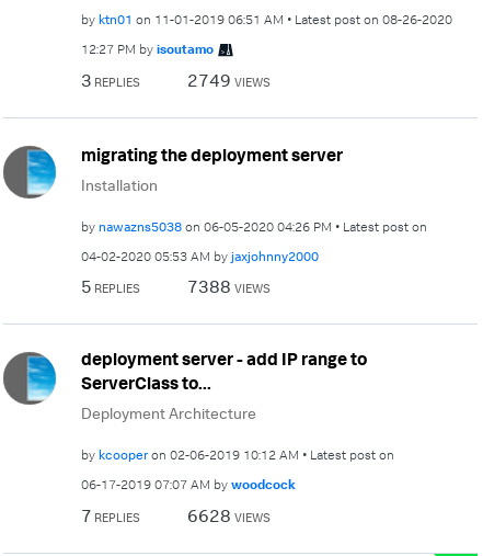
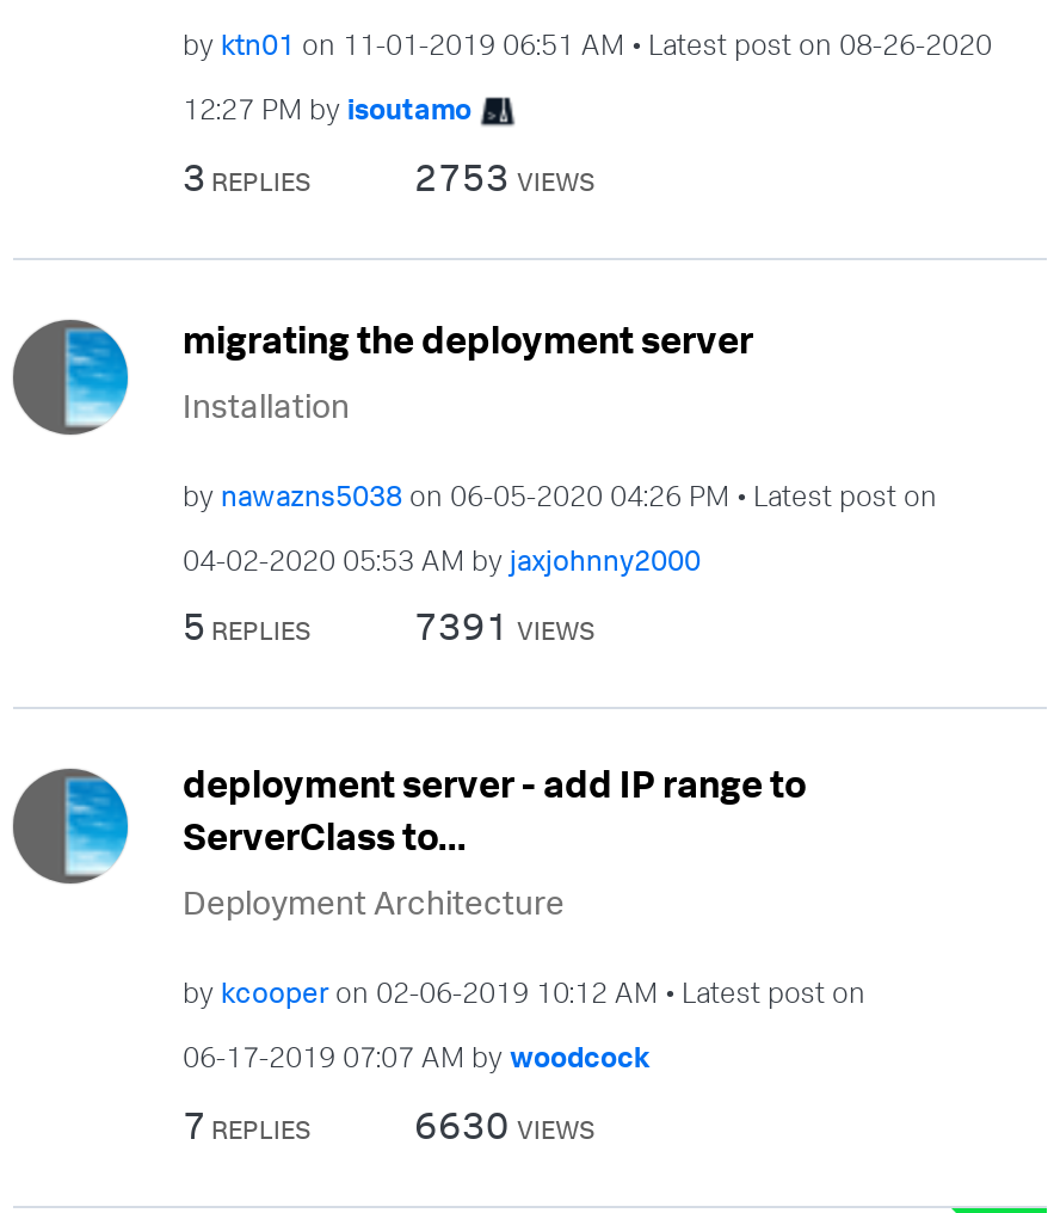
- 2749 VIEWS
+ 2753 VIEWS

- 7388 VIEWS
+ 7391 VIEWS

- 6628 VIEWS
+ 6630 VIEWS
